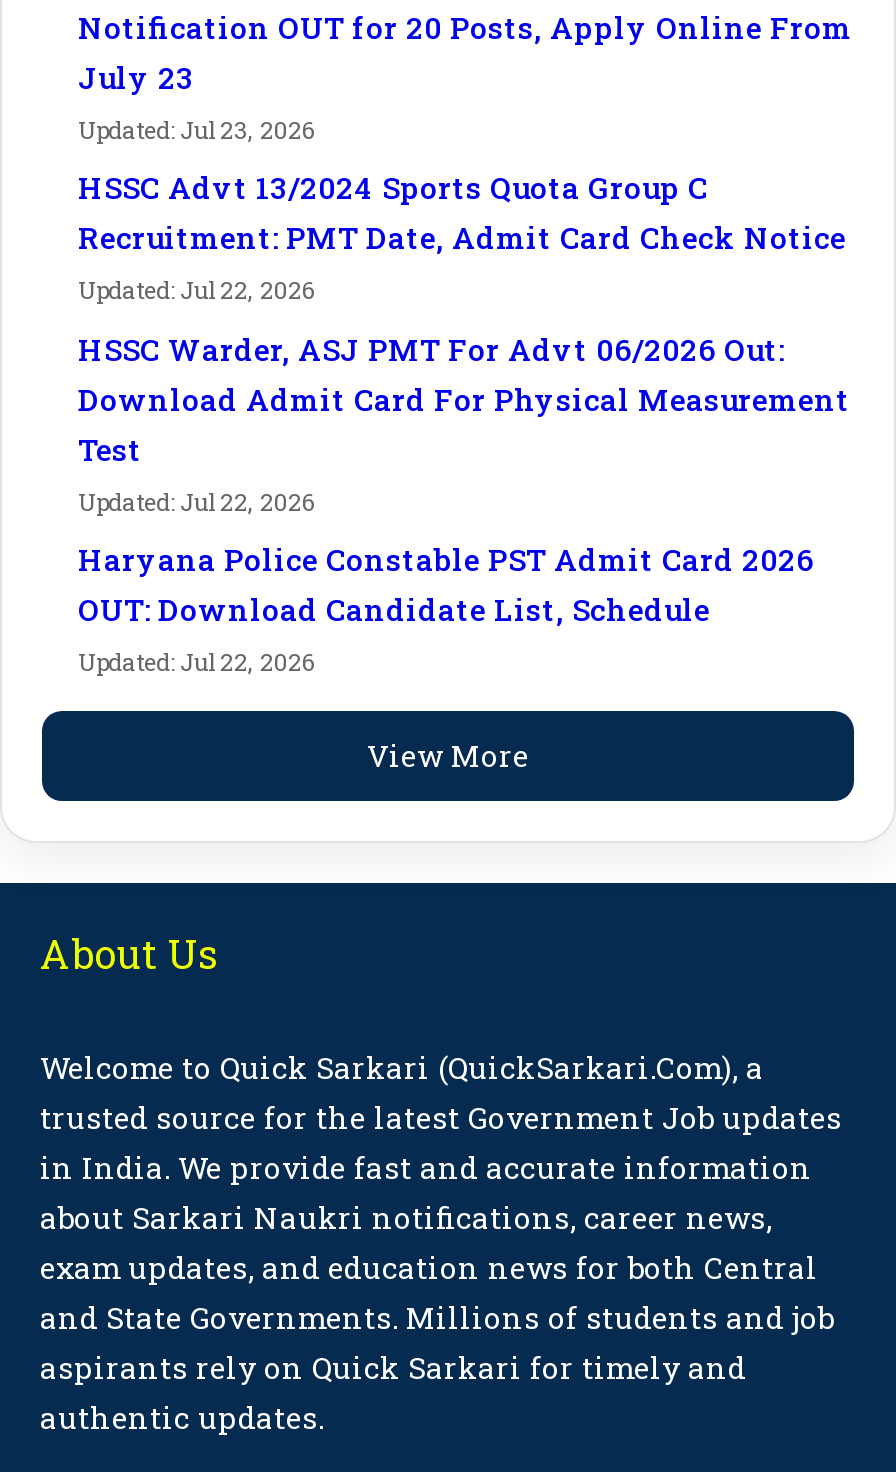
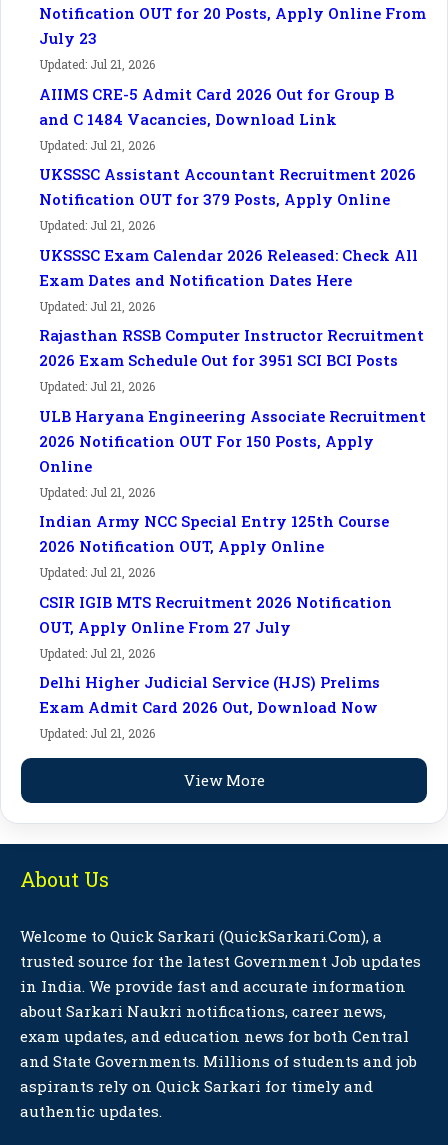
- Updated: Jul 23, 2026
- HSSC Advt 13/2024 Sports Quota Group C
- Recruitment: PMT Date, Admit Card Check Notice
- Updated: Jul 22, 2026
- HSSC Warder, ASJ PMT For Advt 06/2026 Out:
- Download Admit Card For Physical Measurement
- Test
- Updated: Jul 22, 2026
- Haryana Police Constable PST Admit Card 2026
- OUT: Download Candidate List, Schedule
- Updated: Jul 22, 2026
+ Updated: Jul 21, 2026
+ AIIMS CRE-5 Admit Card 2026 Out for Group B
+ and C 1484 Vacancies, Download Link
+ Updated: Jul 21, 2026
+ UKSSSC Assistant Accountant Recruitment 2026
+ Notification OUT for 379 Posts, Apply Online
+ Updated: Jul 21, 2026
+ UKSSSC Exam Calendar 2026 Released: Check All
+ Exam Dates and Notification Dates Here
+ Updated: Jul 21, 2026
+ Rajasthan RSSB Computer Instructor Recruitment
+ 2026 Exam Schedule Out for 3951 SCI BCI Posts
+ Updated: Jul 21, 2026
+ ULB Haryana Engineering Associate Recruitment
+ 2026 Notification OUT For 150 Posts, Apply
+ Online
+ Updated: Jul 21, 2026
+ Indian Army NCC Special Entry 125th Course
+ 2026 Notification OUT, Apply Online
+ Updated: Jul 21, 2026
+ CSIR IGIB MTS Recruitment 2026 Notification
+ OUT, Apply Online From 27 July
+ Updated: Jul 21, 2026
+ Delhi Higher Judicial Service (HJS) Prelims
+ Exam Admit Card 2026 Out, Download Now
+ Updated: Jul 21, 2026
